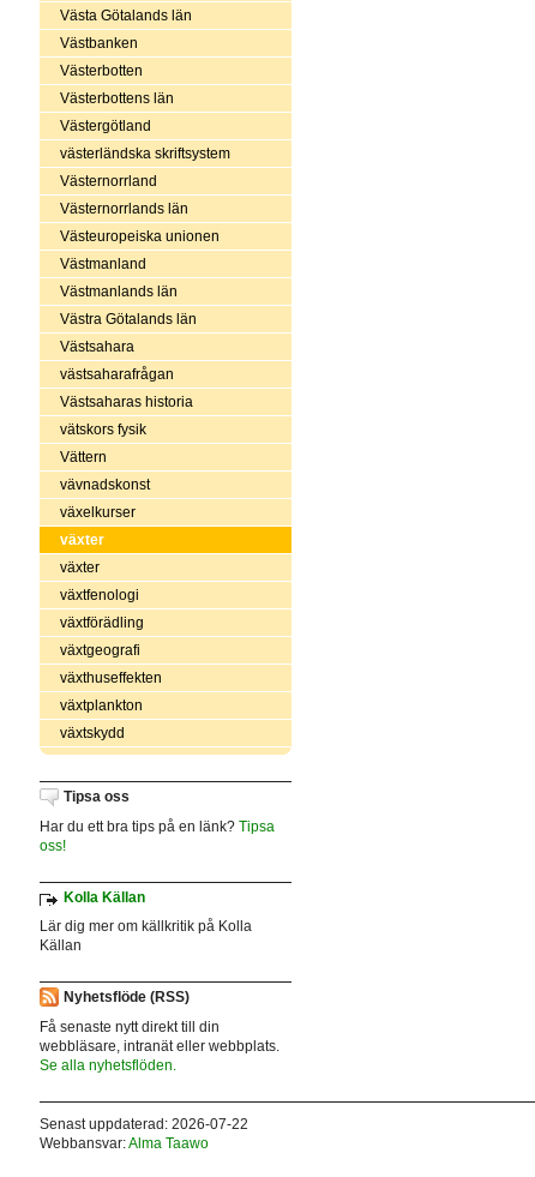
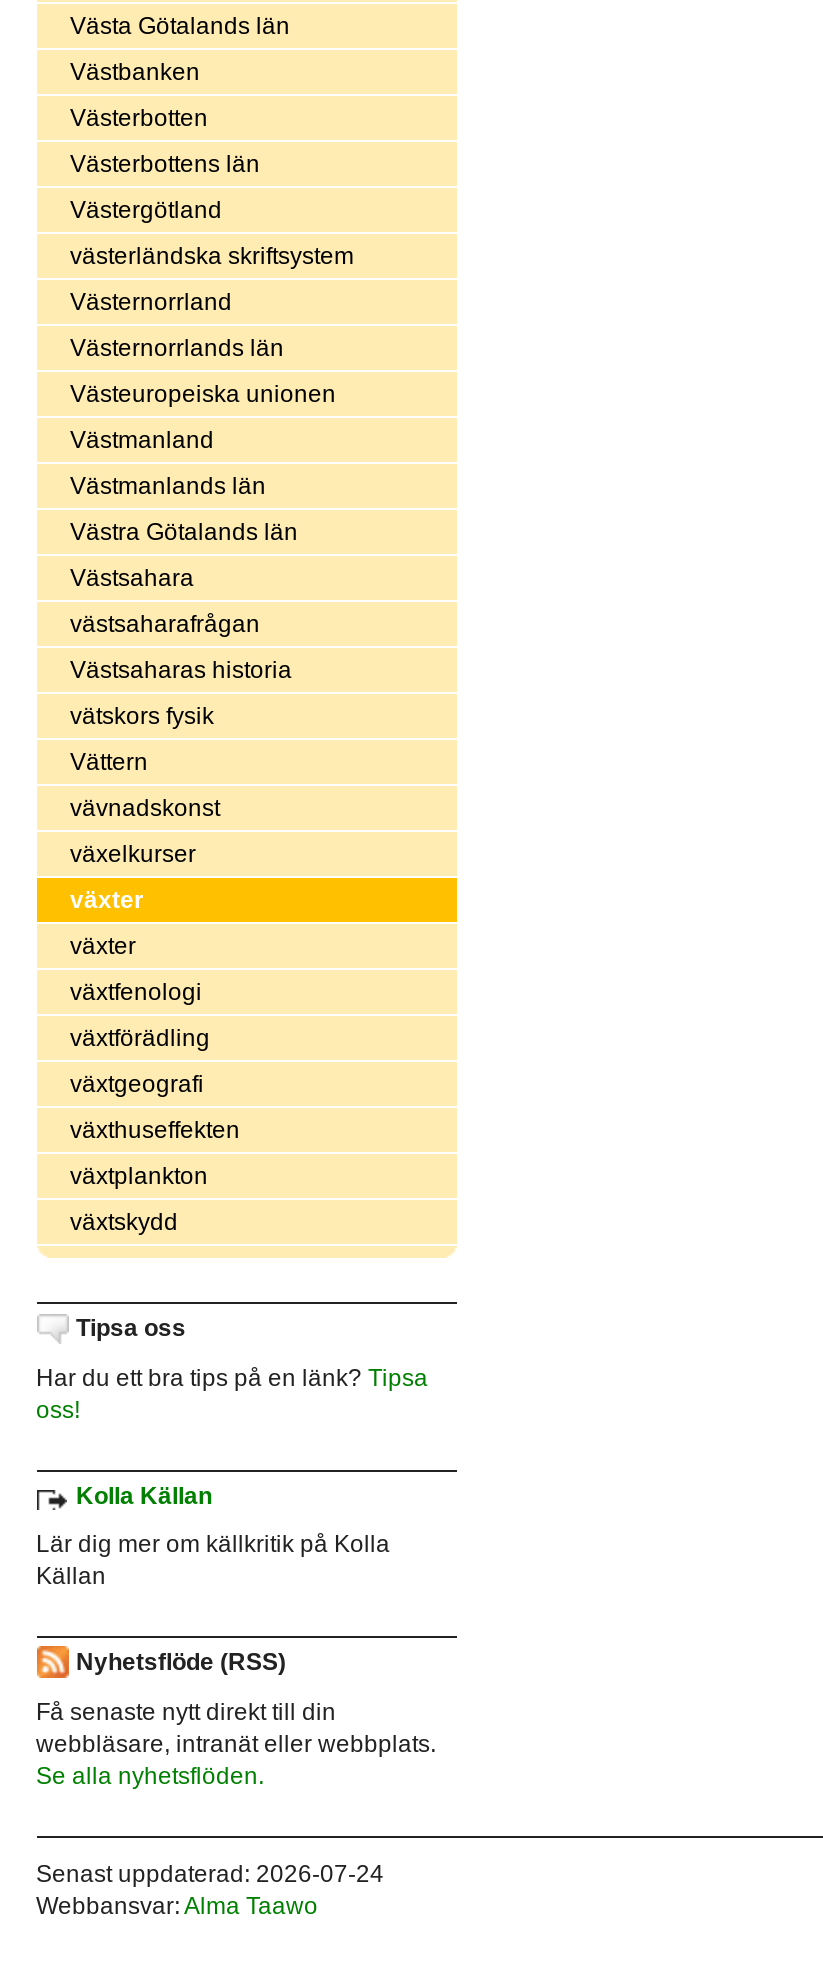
- Senast uppdaterad: 2026-07-22
+ Senast uppdaterad: 2026-07-24
